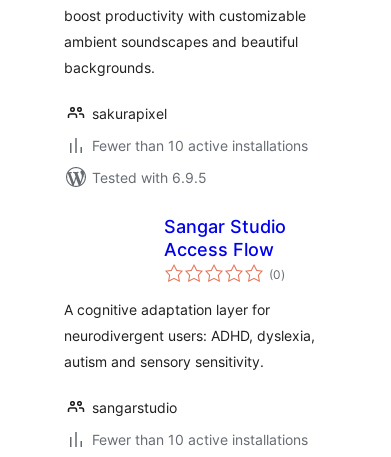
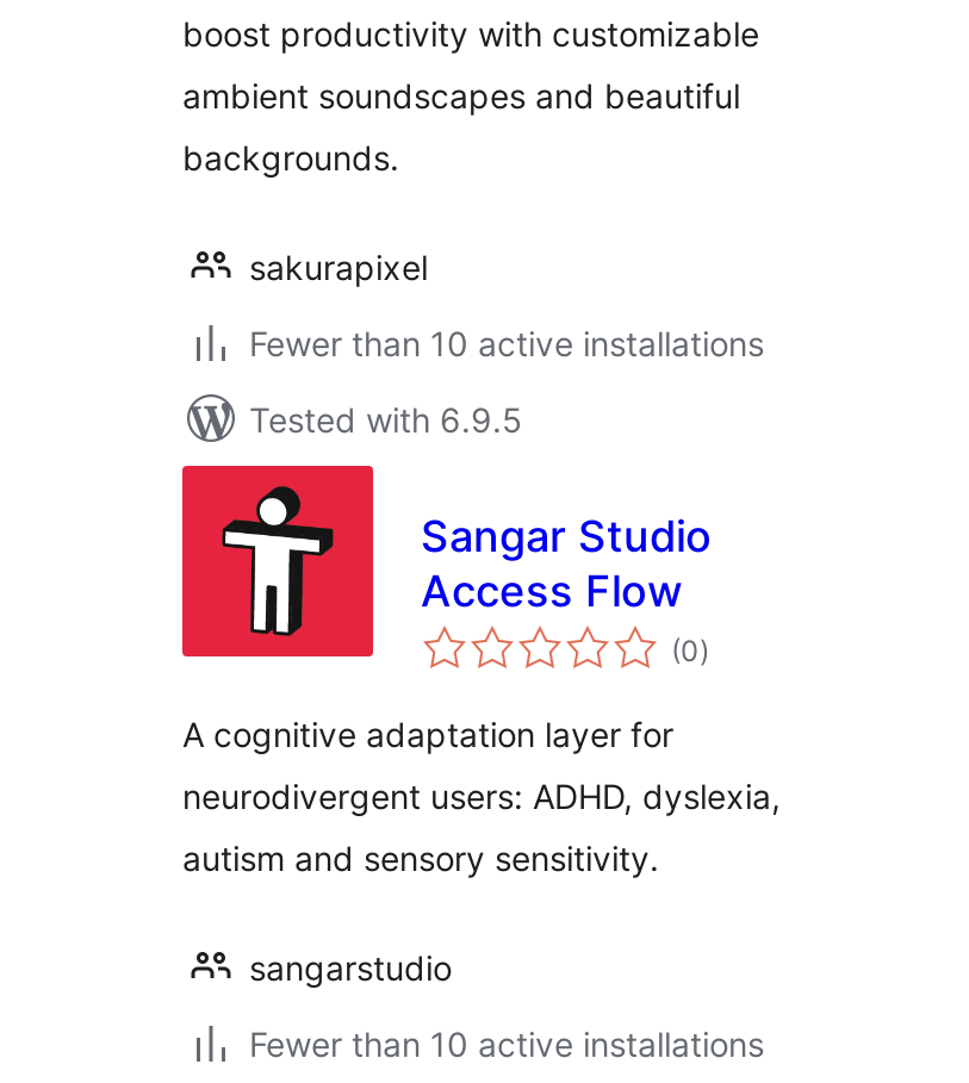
+ [image]
